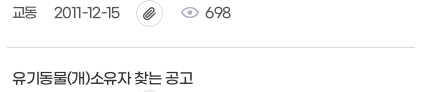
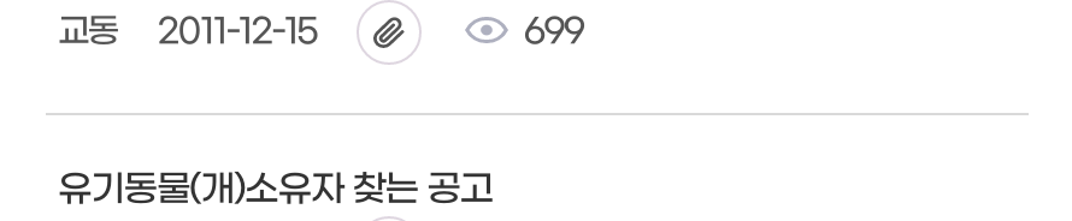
- 698
+ 699
